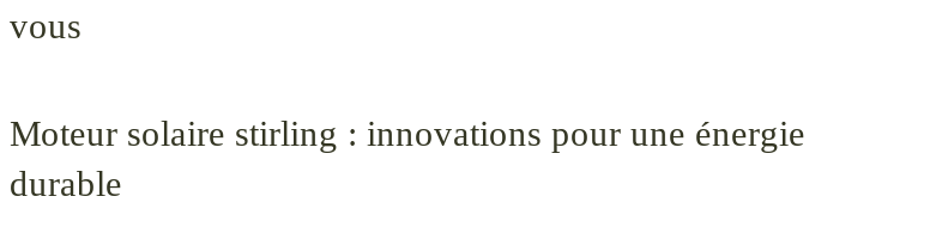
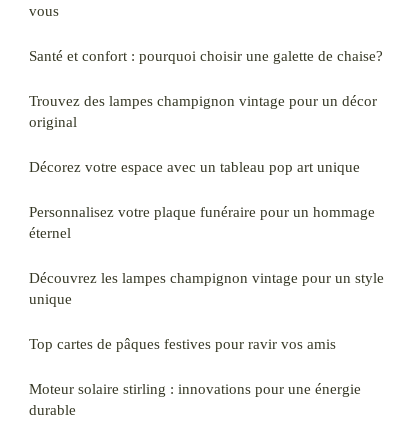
+ Santé et confort : pourquoi choisir une galette de chaise?
+ Trouvez des lampes champignon vintage pour un décor
+ original
+ Décorez votre espace avec un tableau pop art unique
+ Personnalisez votre plaque funéraire pour un hommage
+ éternel
+ Découvrez les lampes champignon vintage pour un style
+ unique
+ Top cartes de pâques festives pour ravir vos amis
